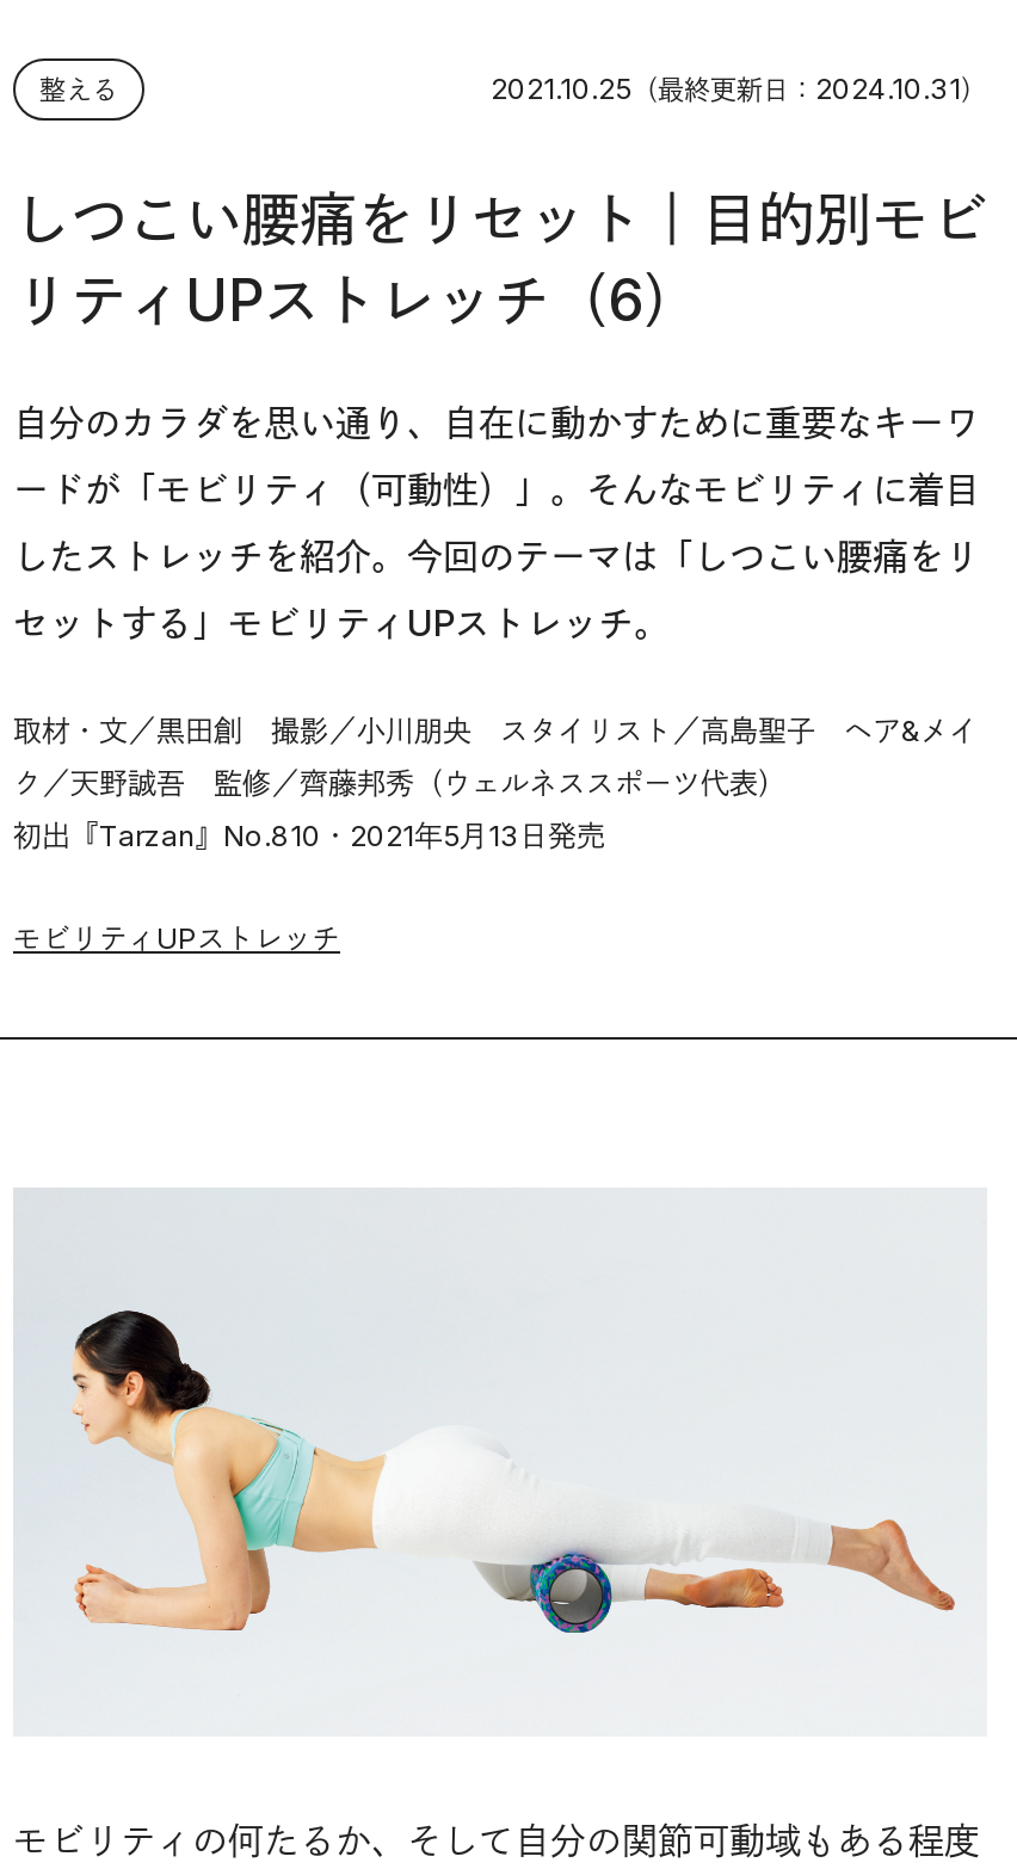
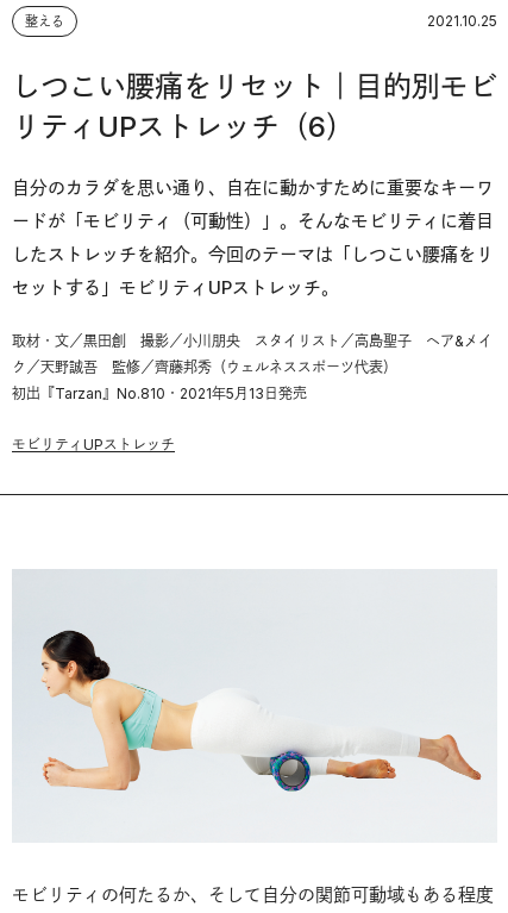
- 2021.10.25（最終更新日：2024.10.31）
+ 2021.10.25
